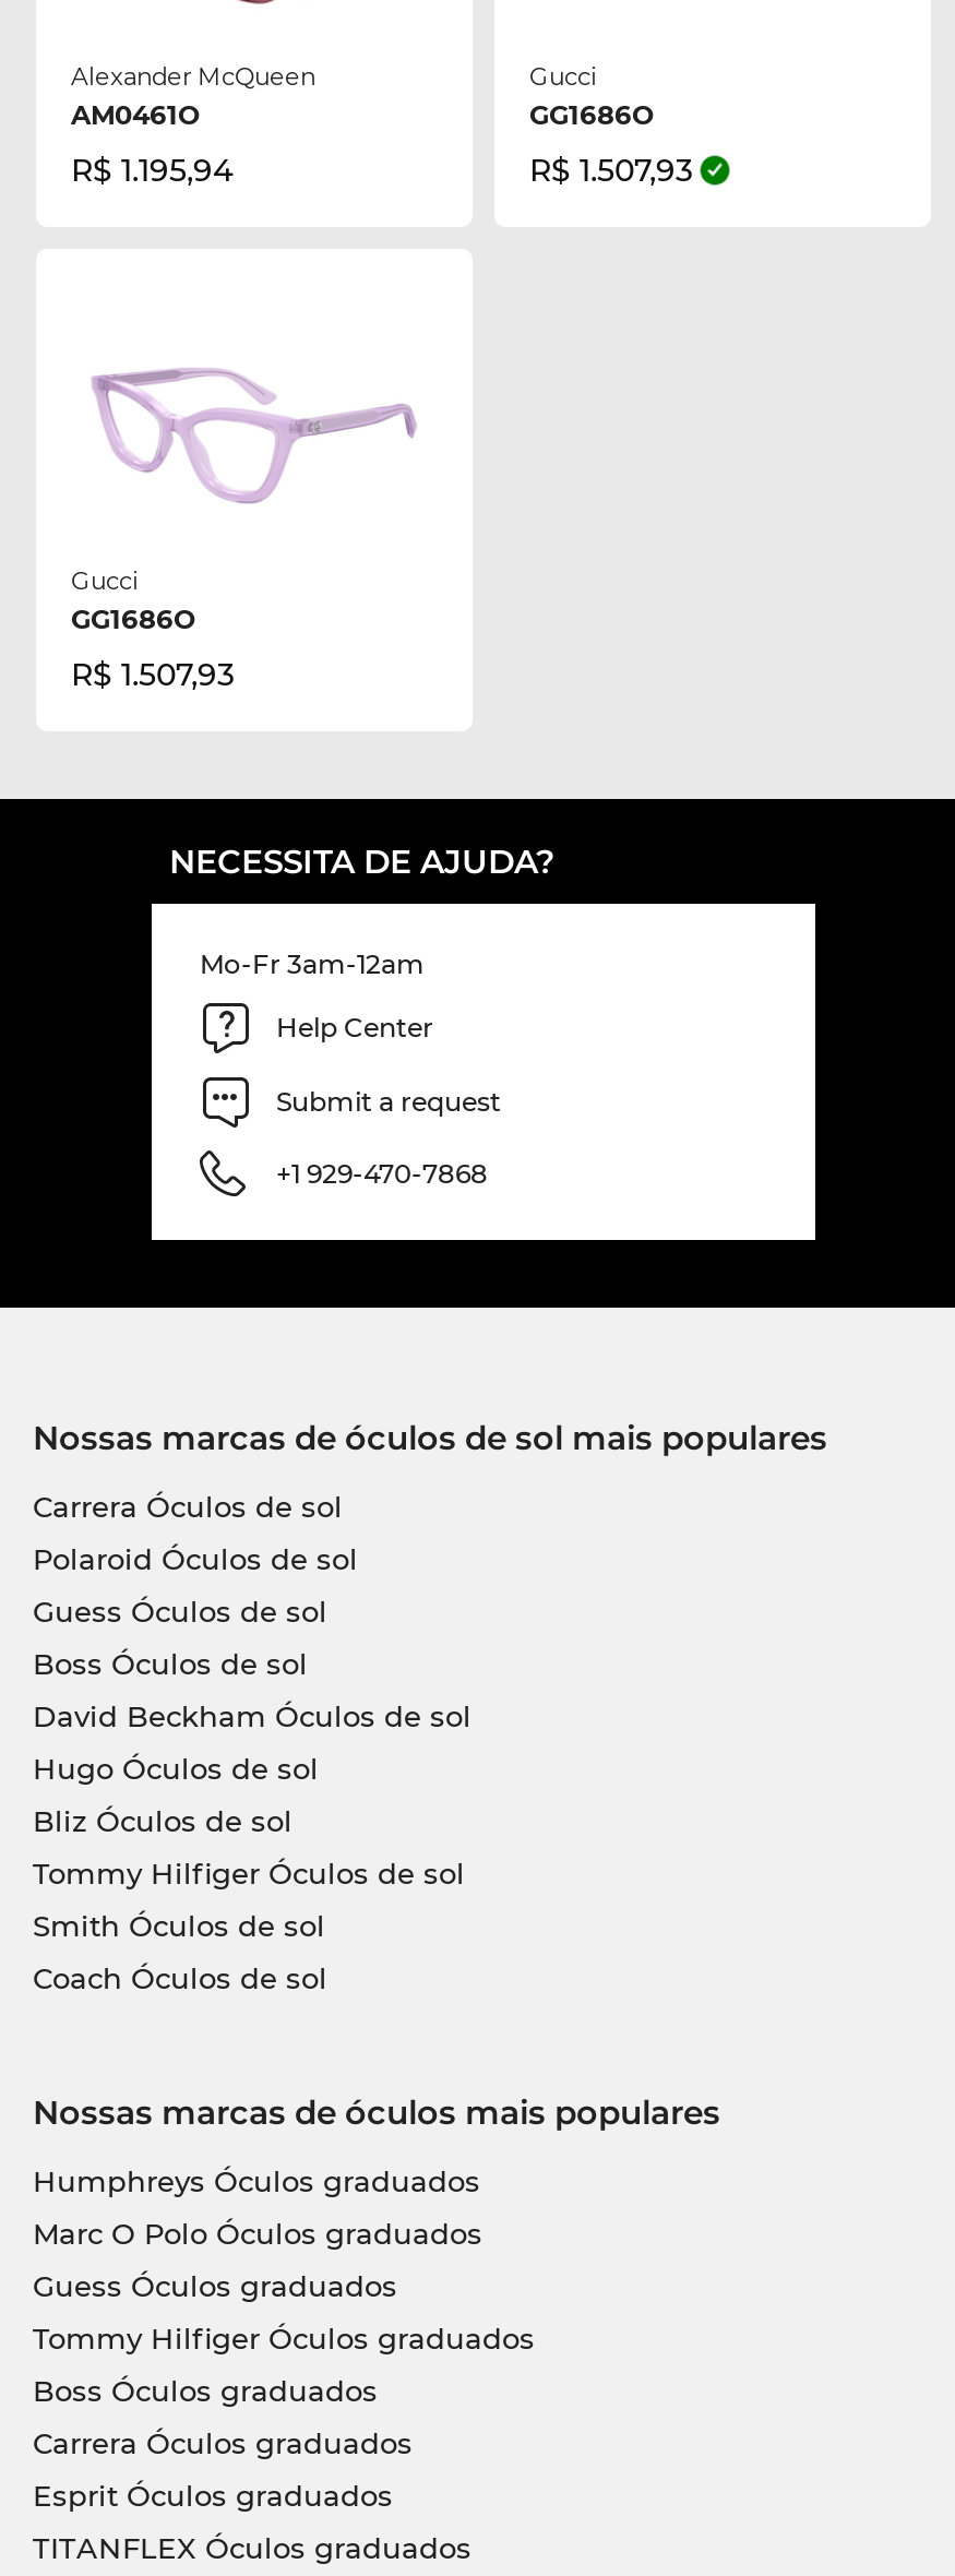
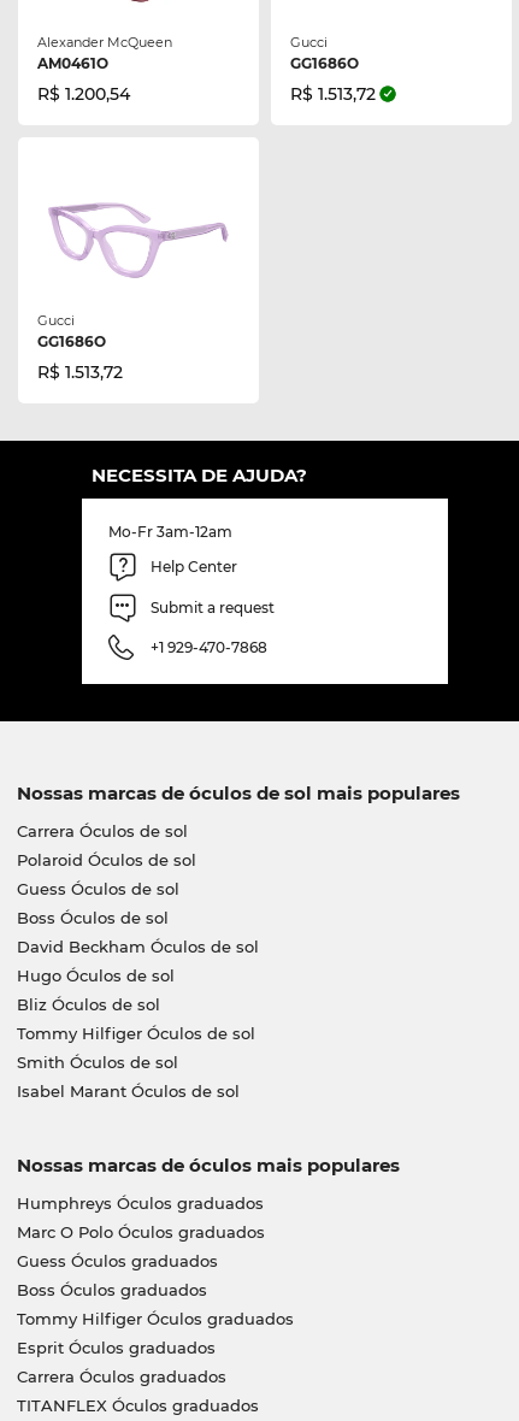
- R$ 1.195,94
+ R$ 1.200,54

- R$ 1.507,93
+ R$ 1.513,72

- R$ 1.507,93
+ R$ 1.513,72

- Coach Óculos de sol
+ Isabel Marant Óculos de sol

moved down: Tommy Hilfiger Óculos graduados

moved up: Boss Óculos graduados

moved down: Carrera Óculos graduados

moved up: Esprit Óculos graduados
